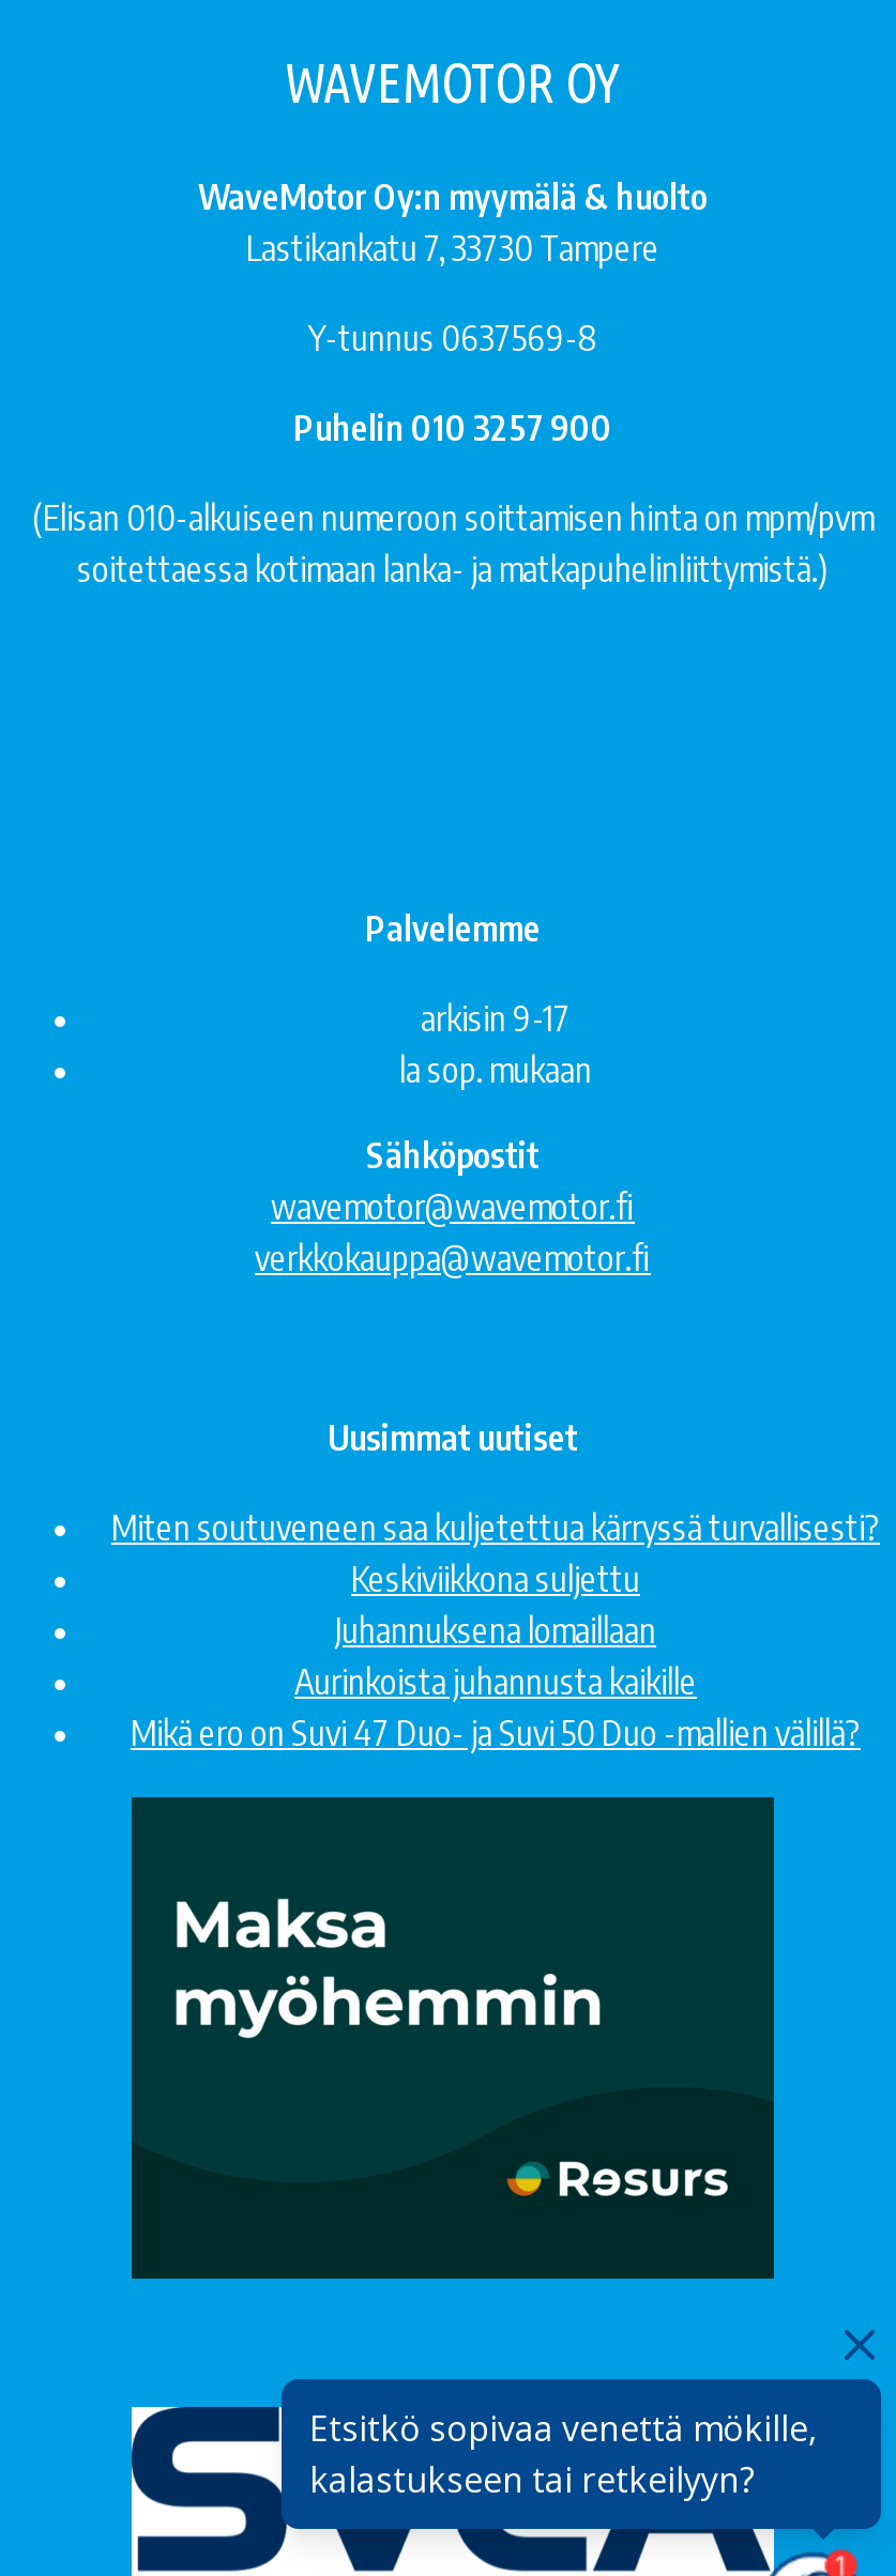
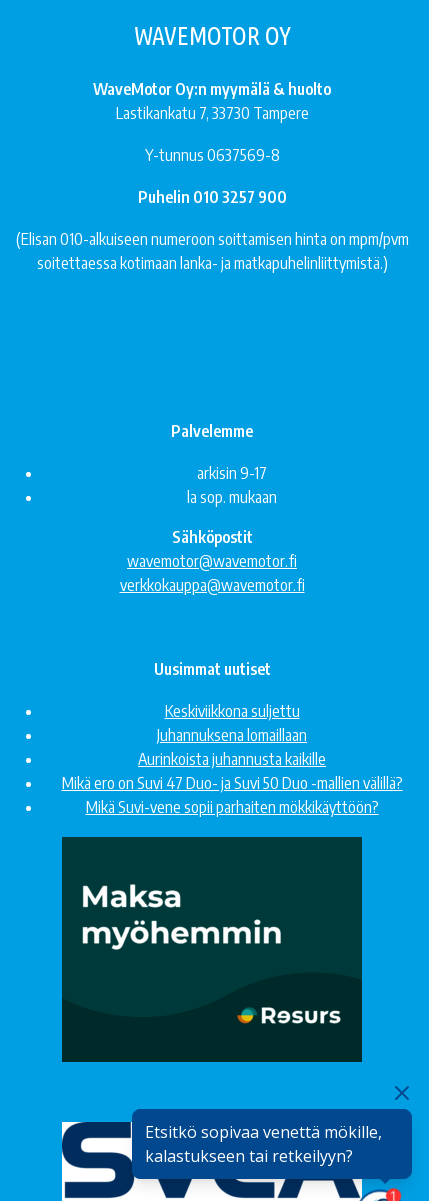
- Miten soutuveneen saa kuljetettua kärryssä turvallisesti?

moved up: Keskiviikkona suljettu | Juhannuksena lomaillaan | Aurinkoista juhannusta kaikille | Mikä ero on Suvi 47 Duo- ja Suvi 50 Duo -mallien välillä?

+ Mikä Suvi-vene sopii parhaiten mökkikäyttöön?
